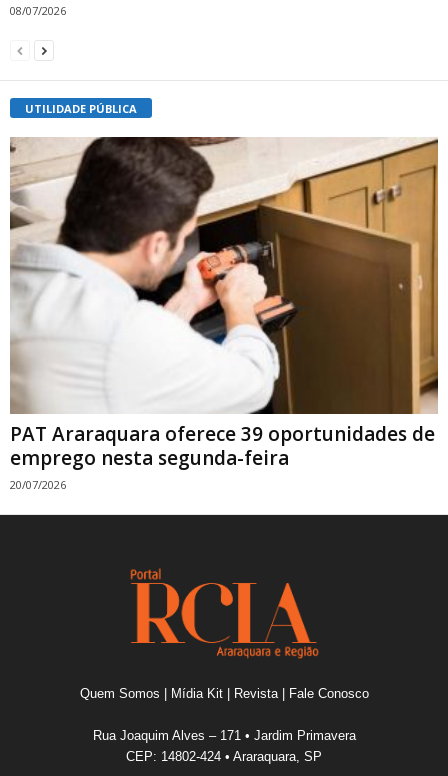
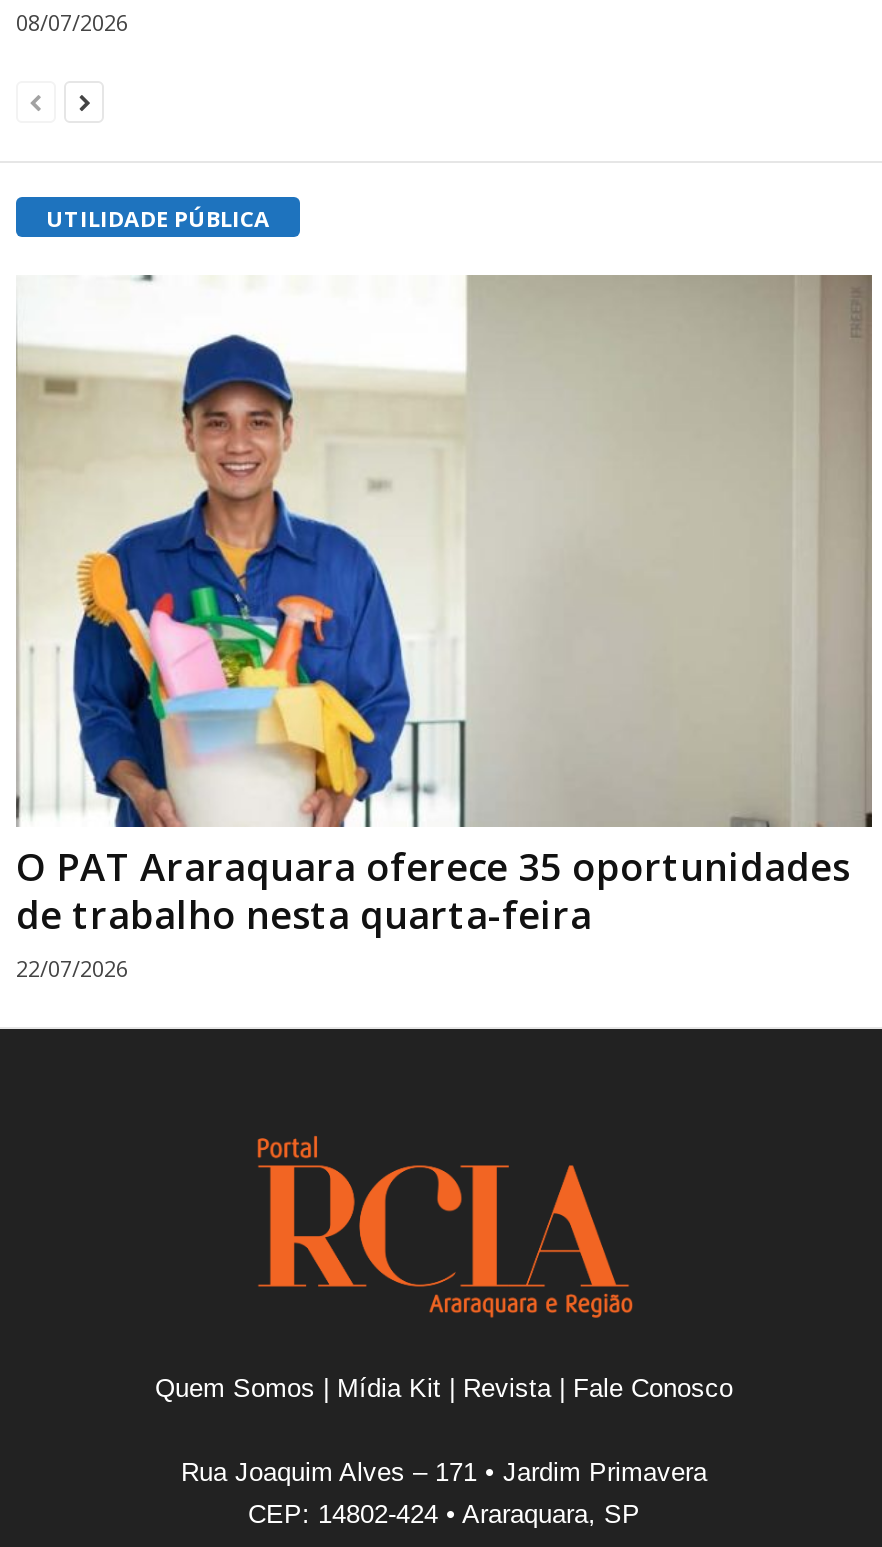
- [image]
- PAT Araraquara oferece 39 oportunidades de
- emprego nesta segunda-feira
- 20/07/2026
+ [image]
+ O PAT Araraquara oferece 35 oportunidades
+ de trabalho nesta quarta-feira
+ 22/07/2026
